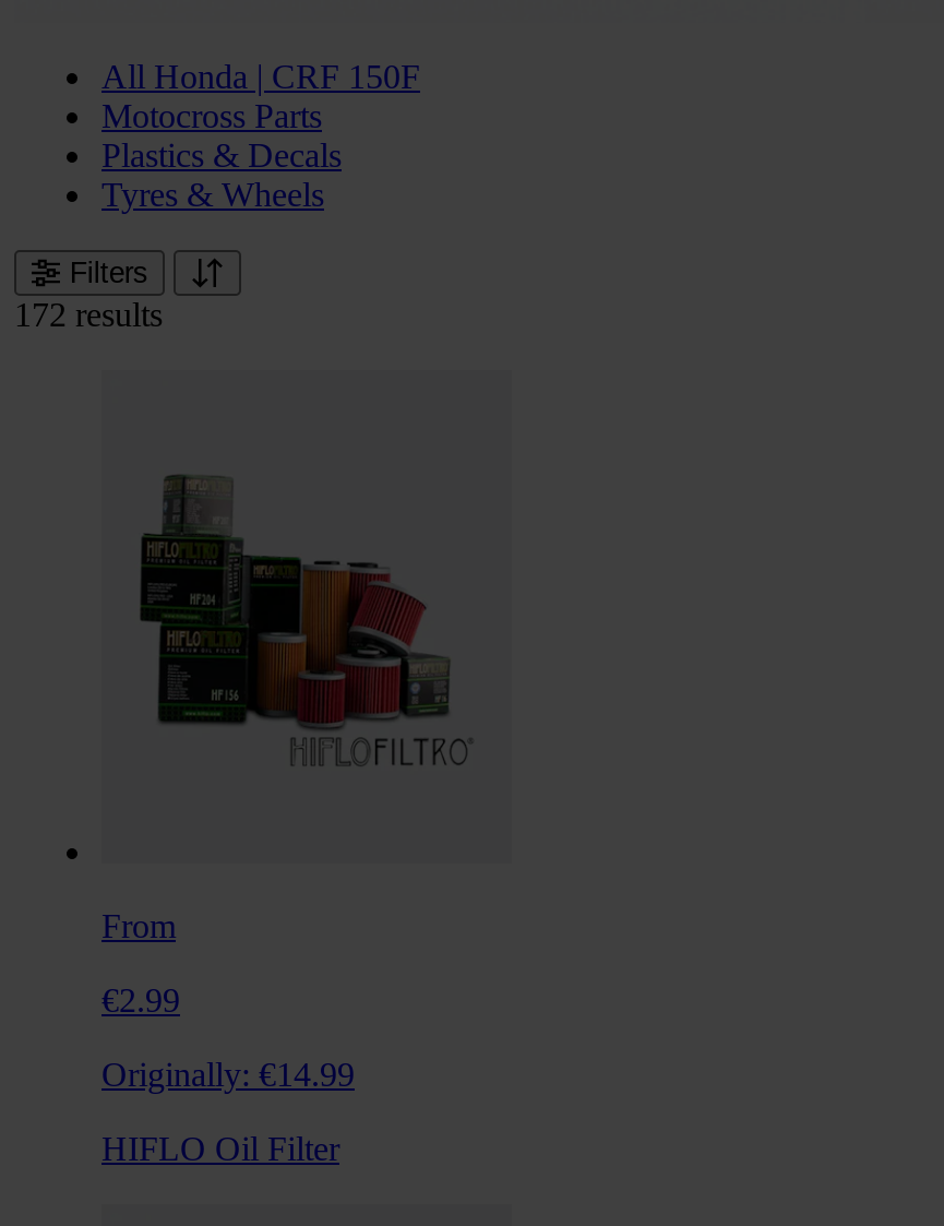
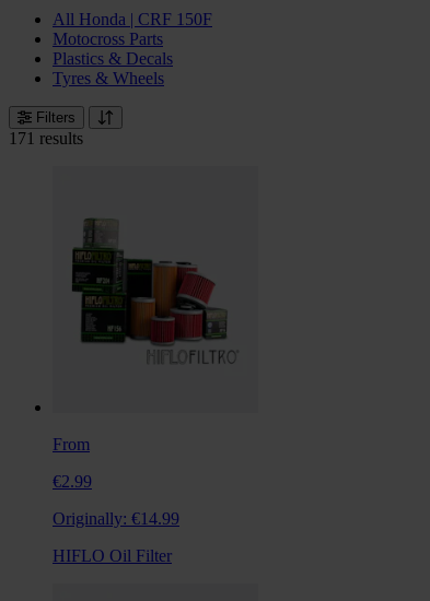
- 172 results
+ 171 results
